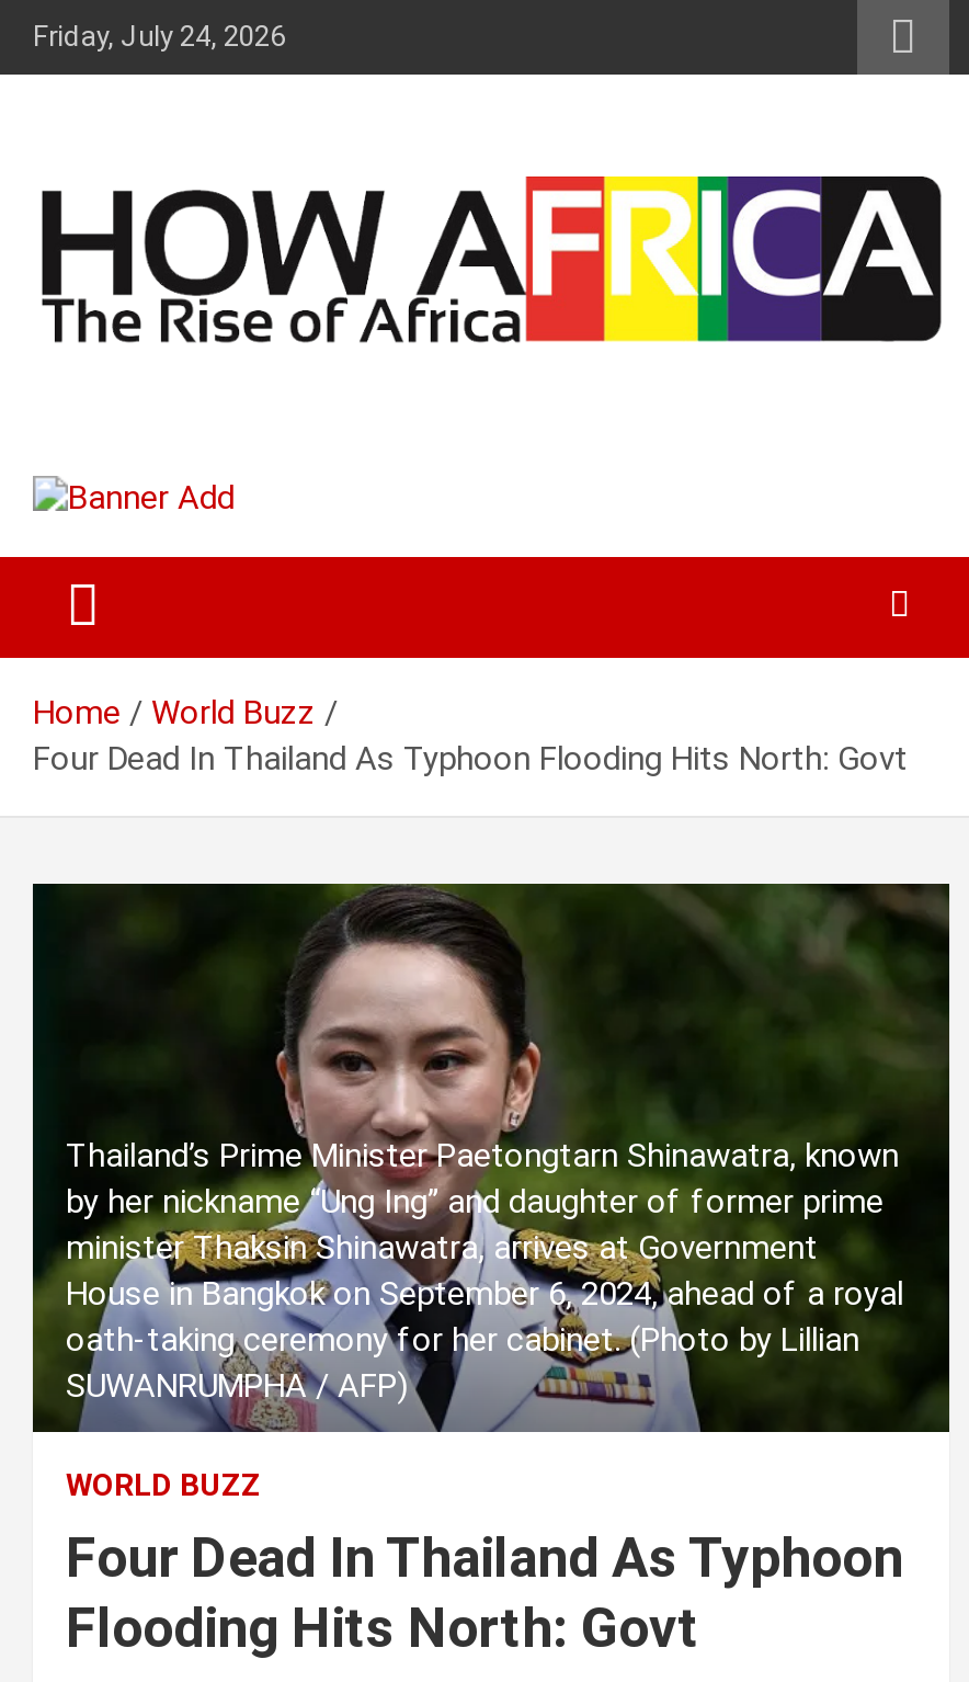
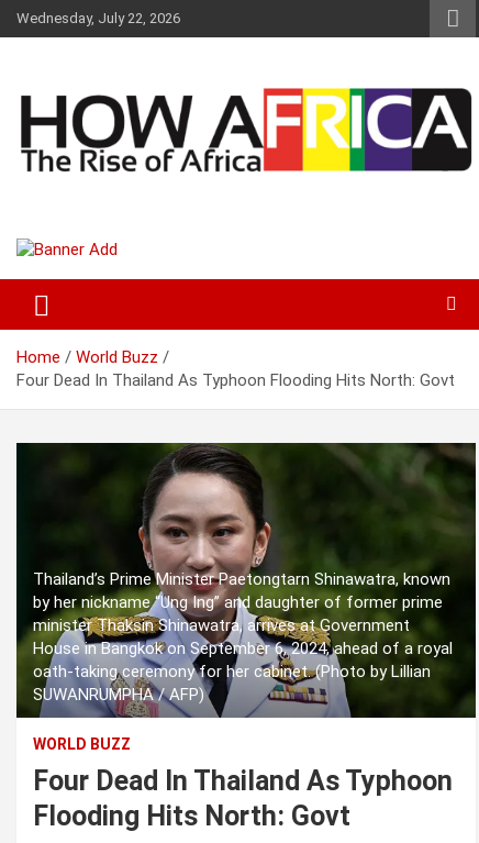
- Friday, July 24, 2026
+ Wednesday, July 22, 2026
